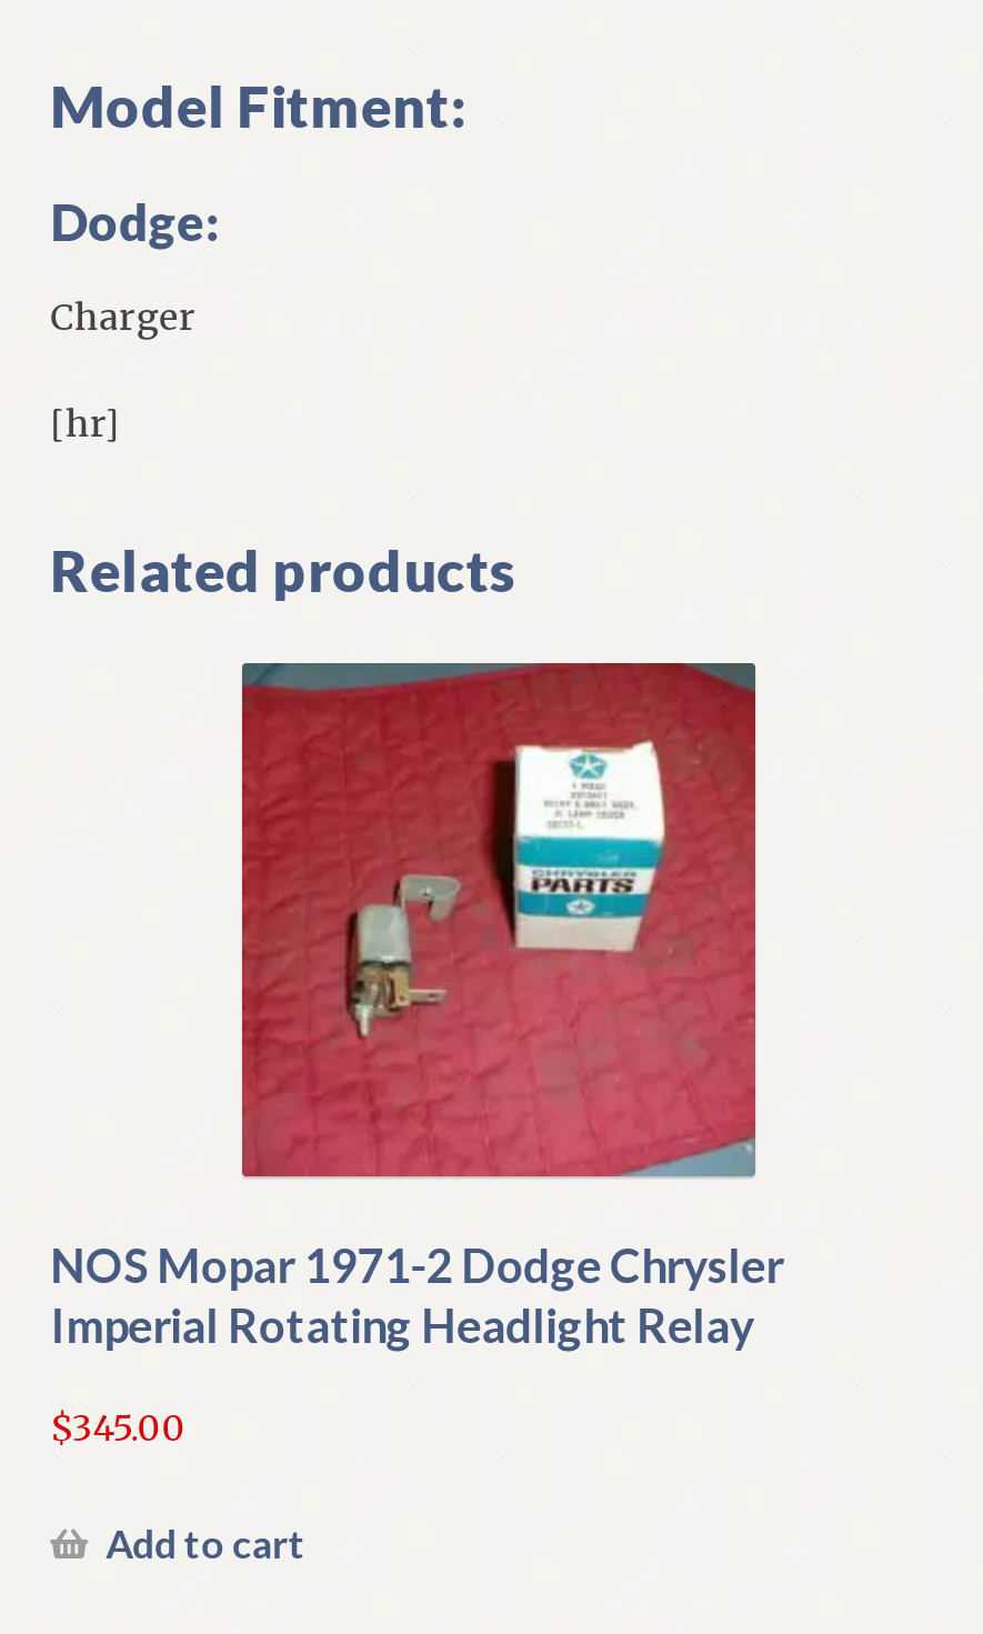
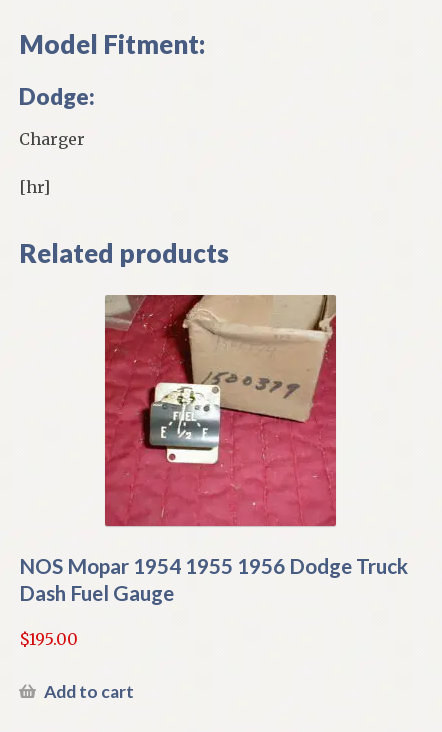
- [image]
- NOS Mopar 1971-2 Dodge Chrysler
- Imperial Rotating Headlight Relay
+ [image]
+ NOS Mopar 1954 1955 1956 Dodge Truck
+ Dash Fuel Gauge

- $345.00
+ $195.00
